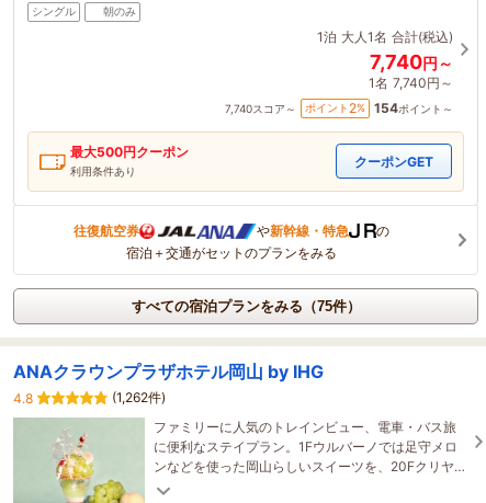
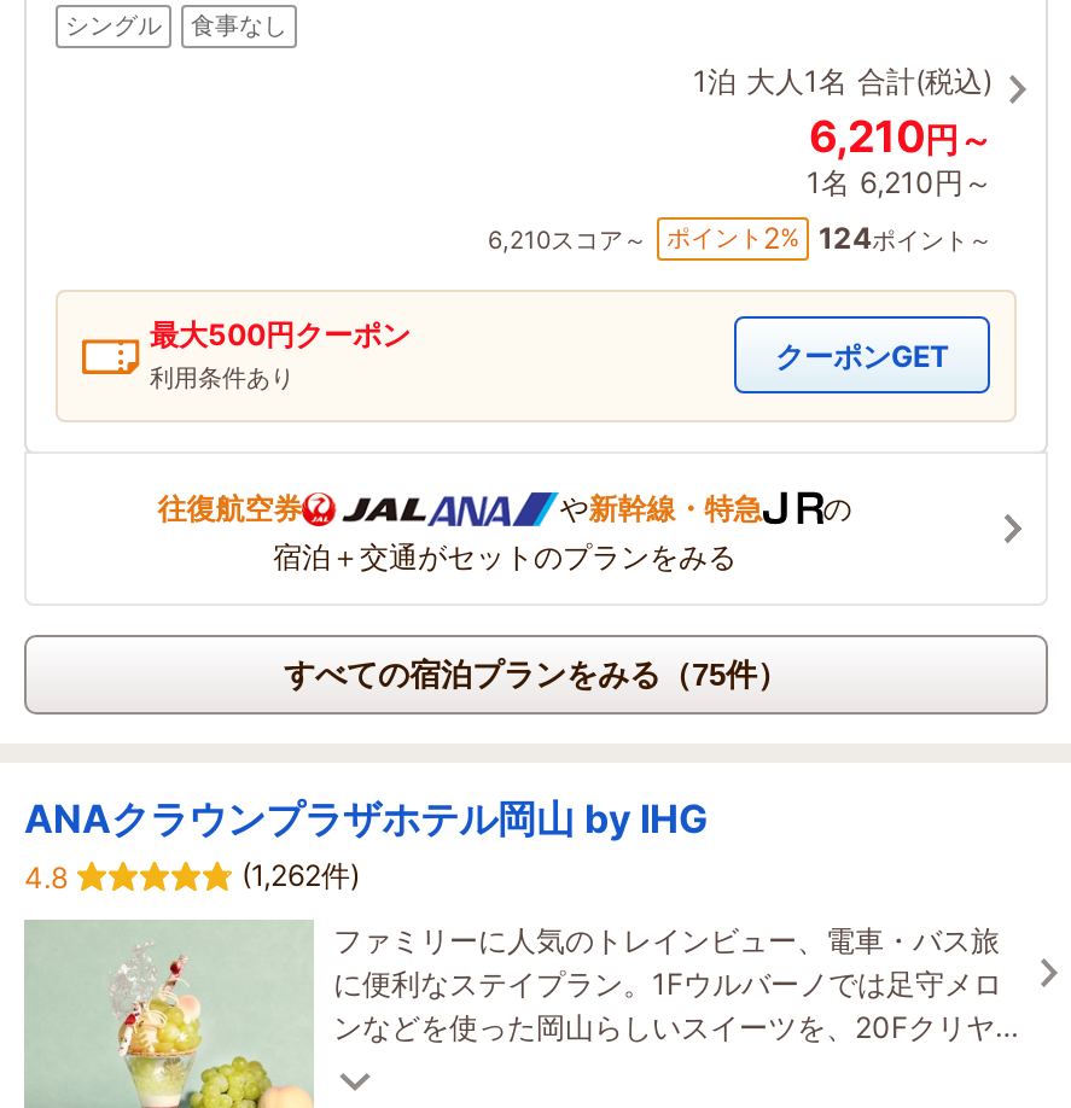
- 朝のみ
+ 食事なし

- 7,740円～
+ 6,210円～

- 1名 7,740円～
+ 1名 6,210円～

- 7,740スコア～
+ 6,210スコア～

- ポイント2% 154ポイント～
+ ポイント2% 124ポイント～
